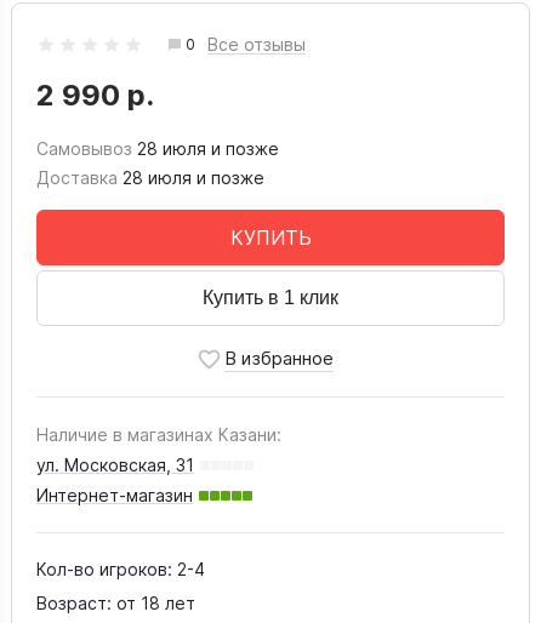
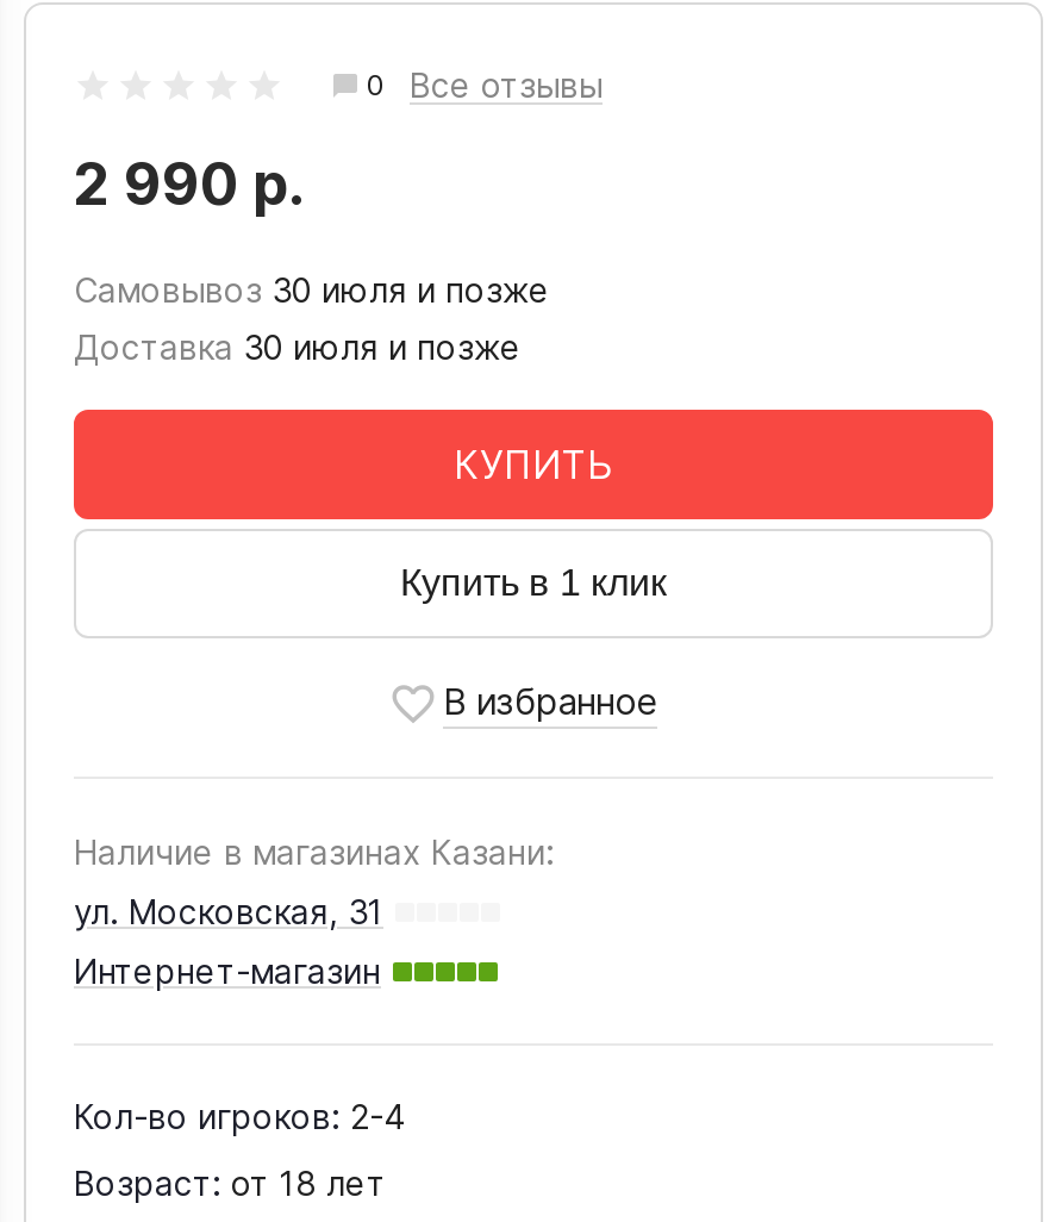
- Самовывоз 28 июля и позже
+ Самовывоз 30 июля и позже

- Доставка 28 июля и позже
+ Доставка 30 июля и позже
